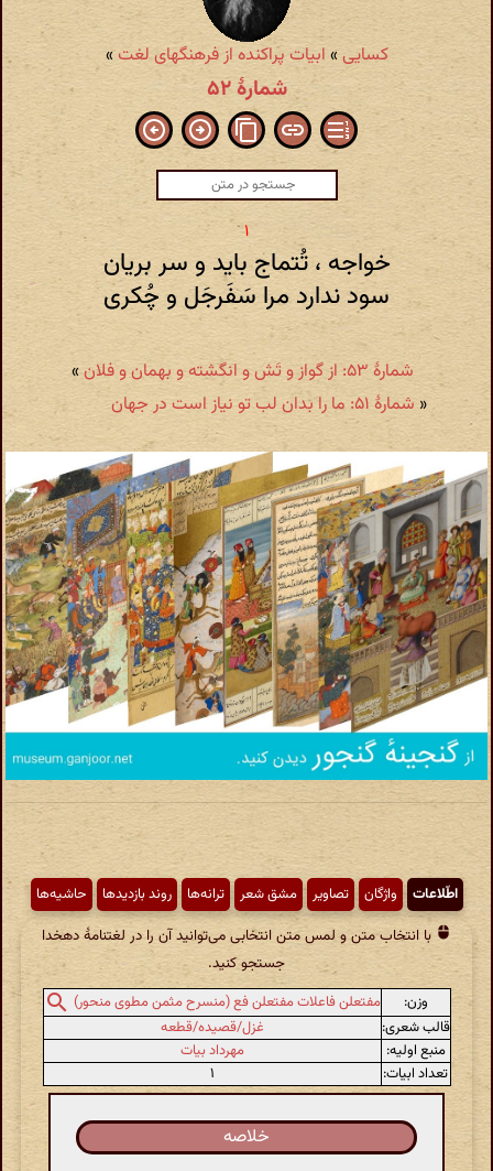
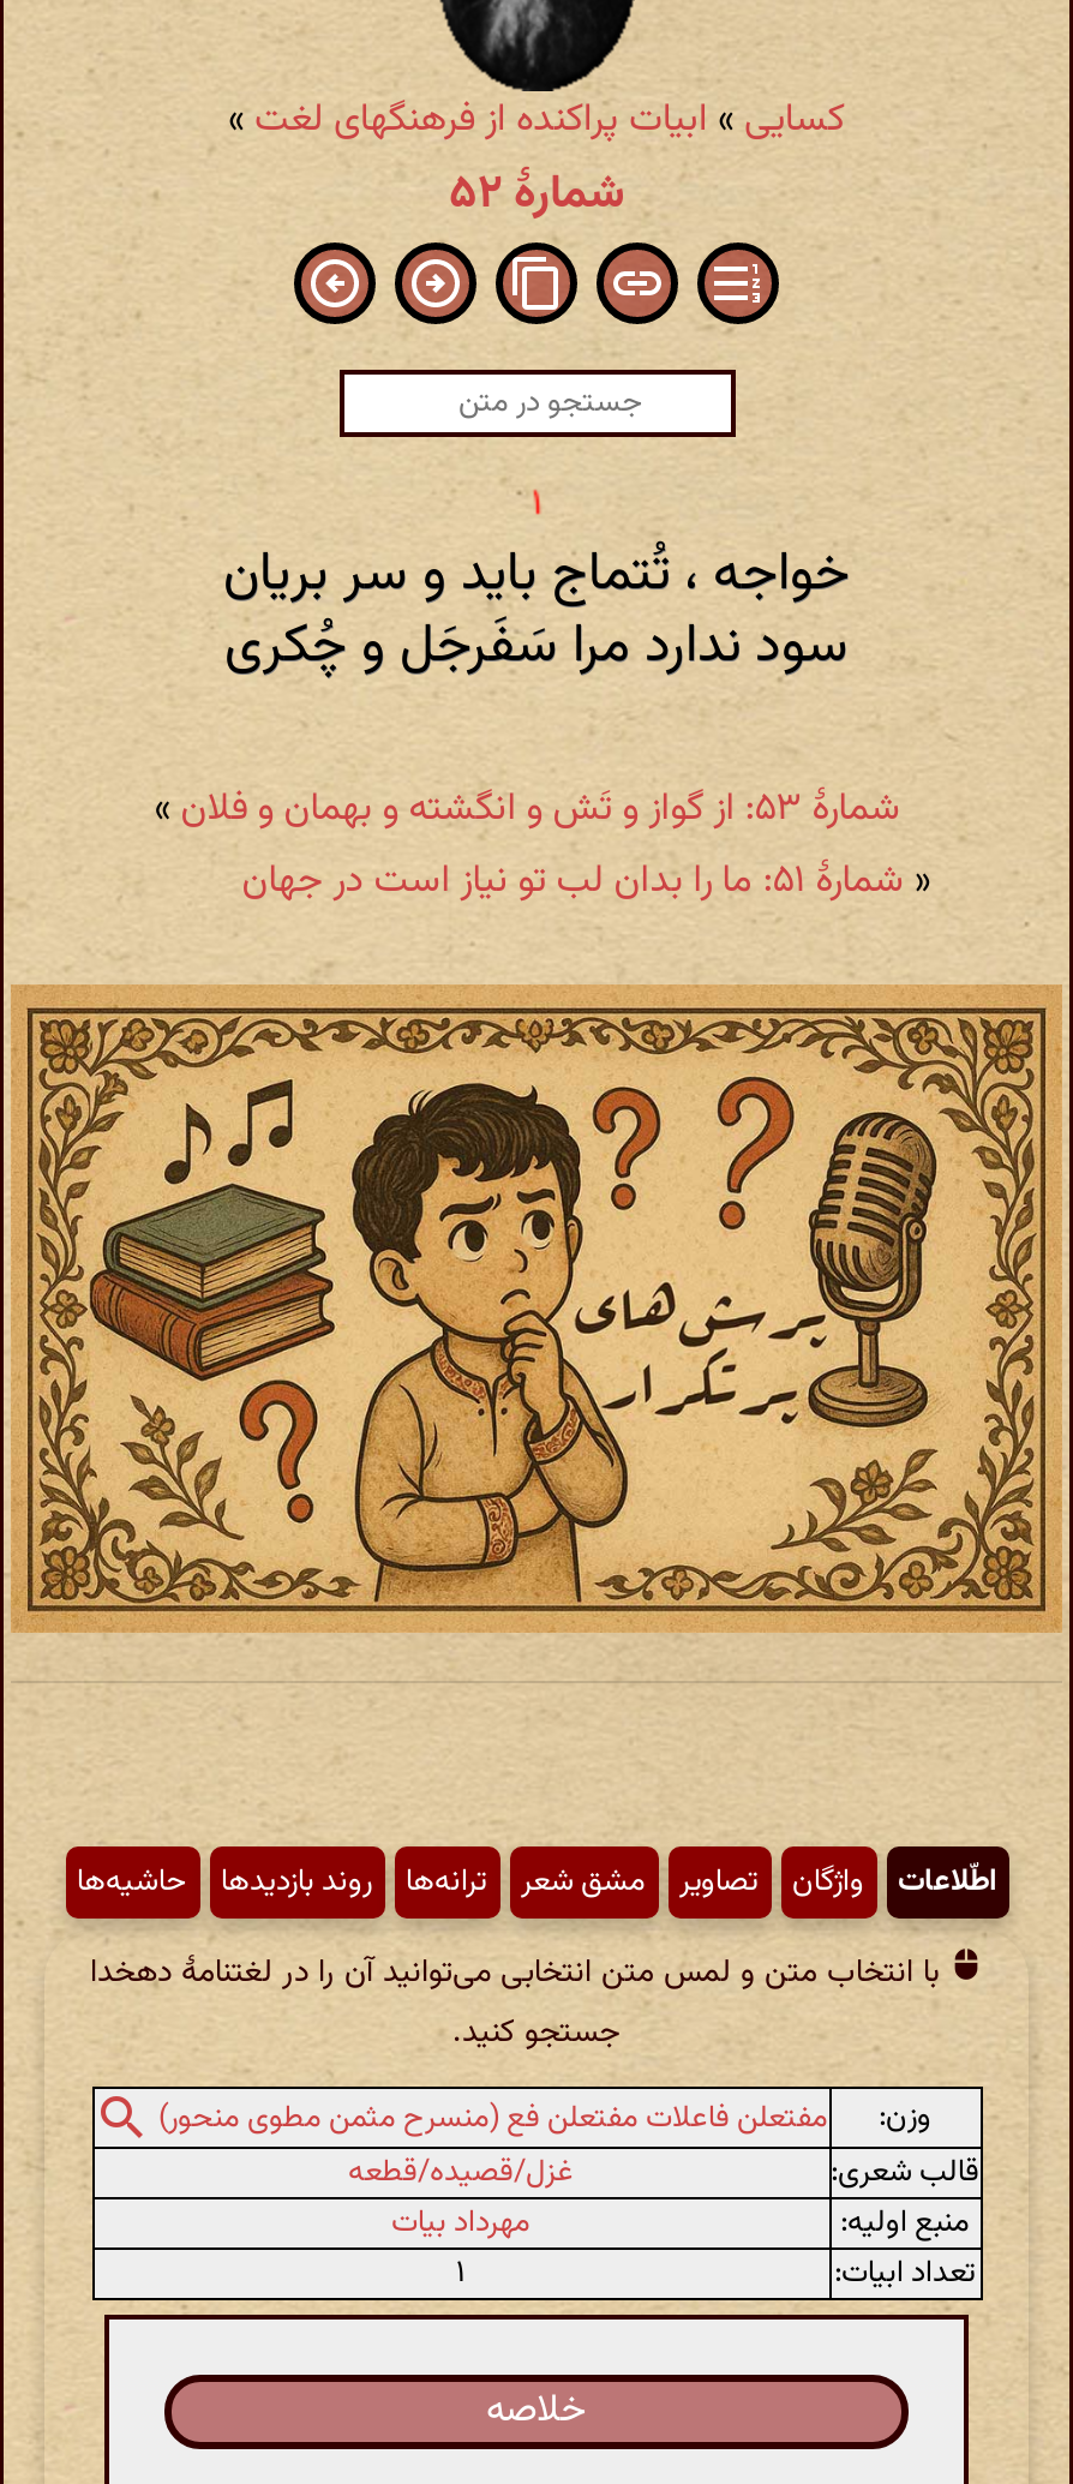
- [image]
+ [image]
